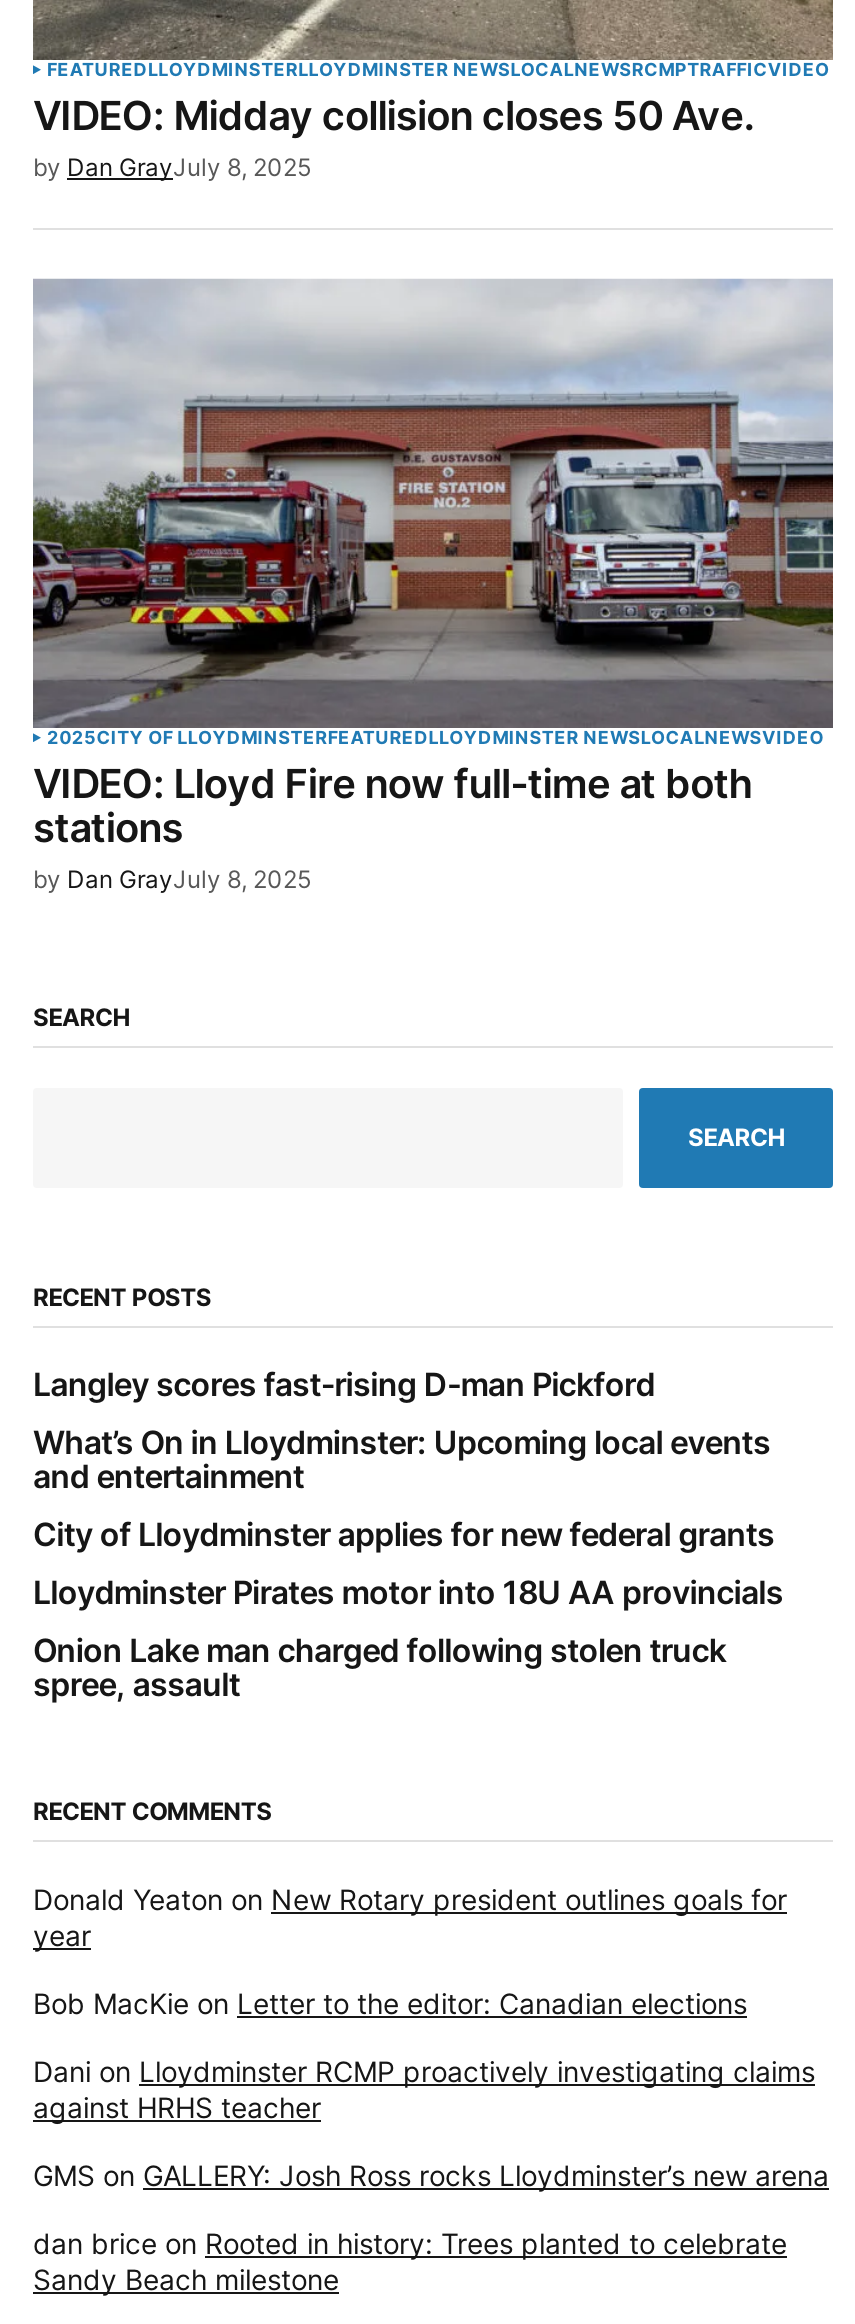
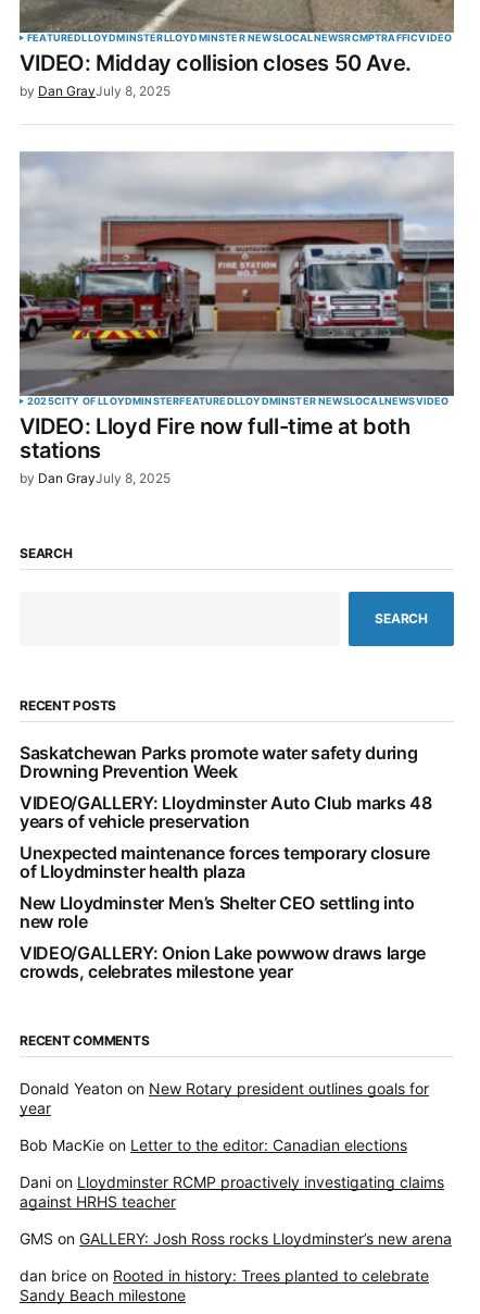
- Langley scores fast-rising D-man Pickford
- What’s On in Lloydminster: Upcoming local events
- and entertainment
- City of Lloydminster applies for new federal grants
- Lloydminster Pirates motor into 18U AA provincials
- Onion Lake man charged following stolen truck
- spree, assault
+ Saskatchewan Parks promote water safety during
+ Drowning Prevention Week
+ VIDEO/GALLERY: Lloydminster Auto Club marks 48
+ years of vehicle preservation
+ Unexpected maintenance forces temporary closure
+ of Lloydminster health plaza
+ New Lloydminster Men’s Shelter CEO settling into
+ new role
+ VIDEO/GALLERY: Onion Lake powwow draws large
+ crowds, celebrates milestone year
